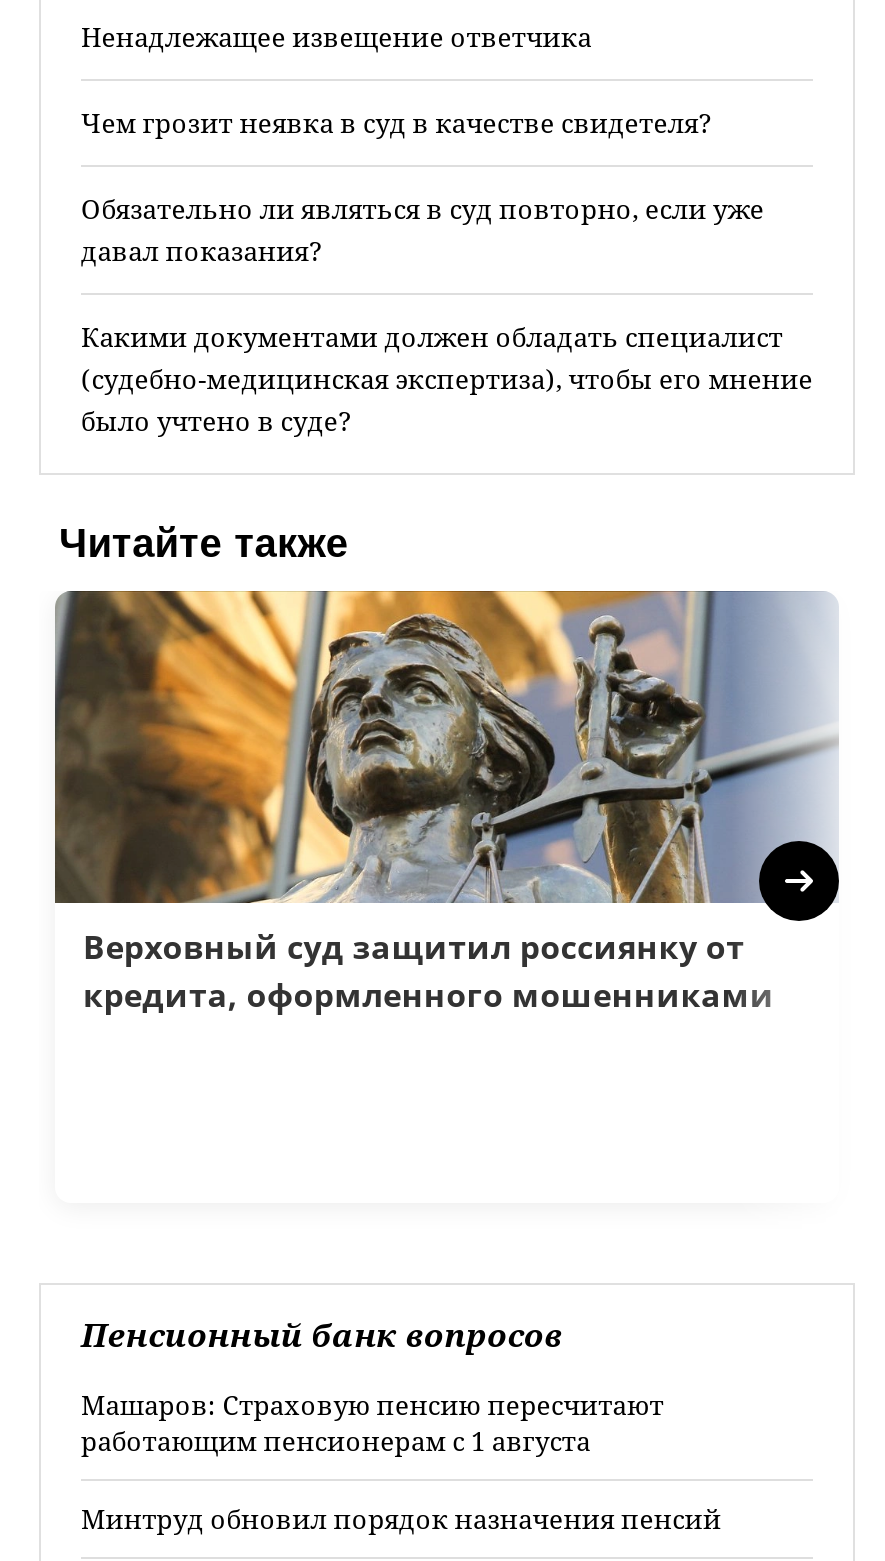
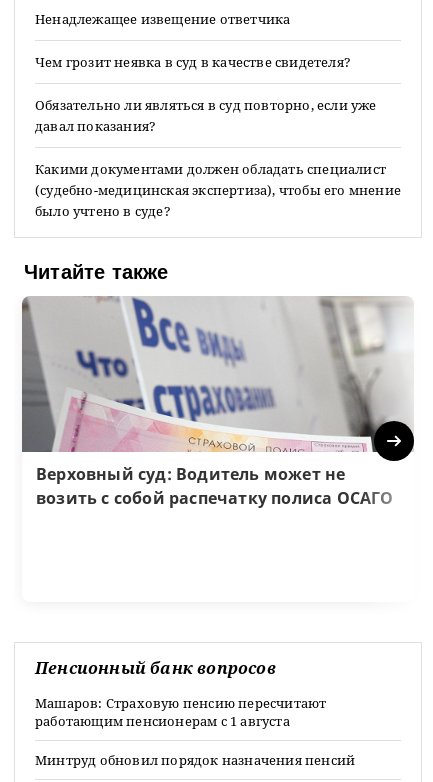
- [image]
- Верховный суд защитил россиянку от
- кредита, оформленного мошенниками
+ [image]
+ Верховный суд: Водитель может не
+ возить с собой распечатку полиса ОСАГО
